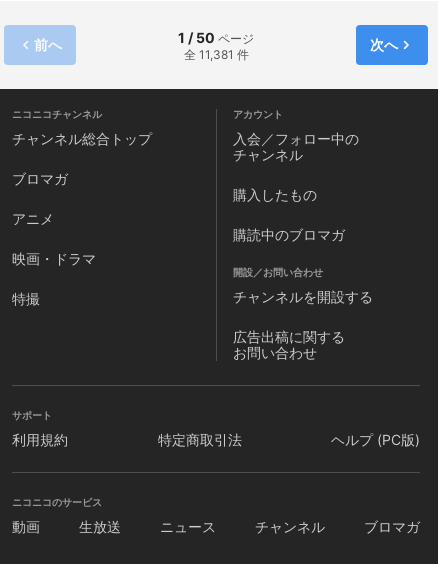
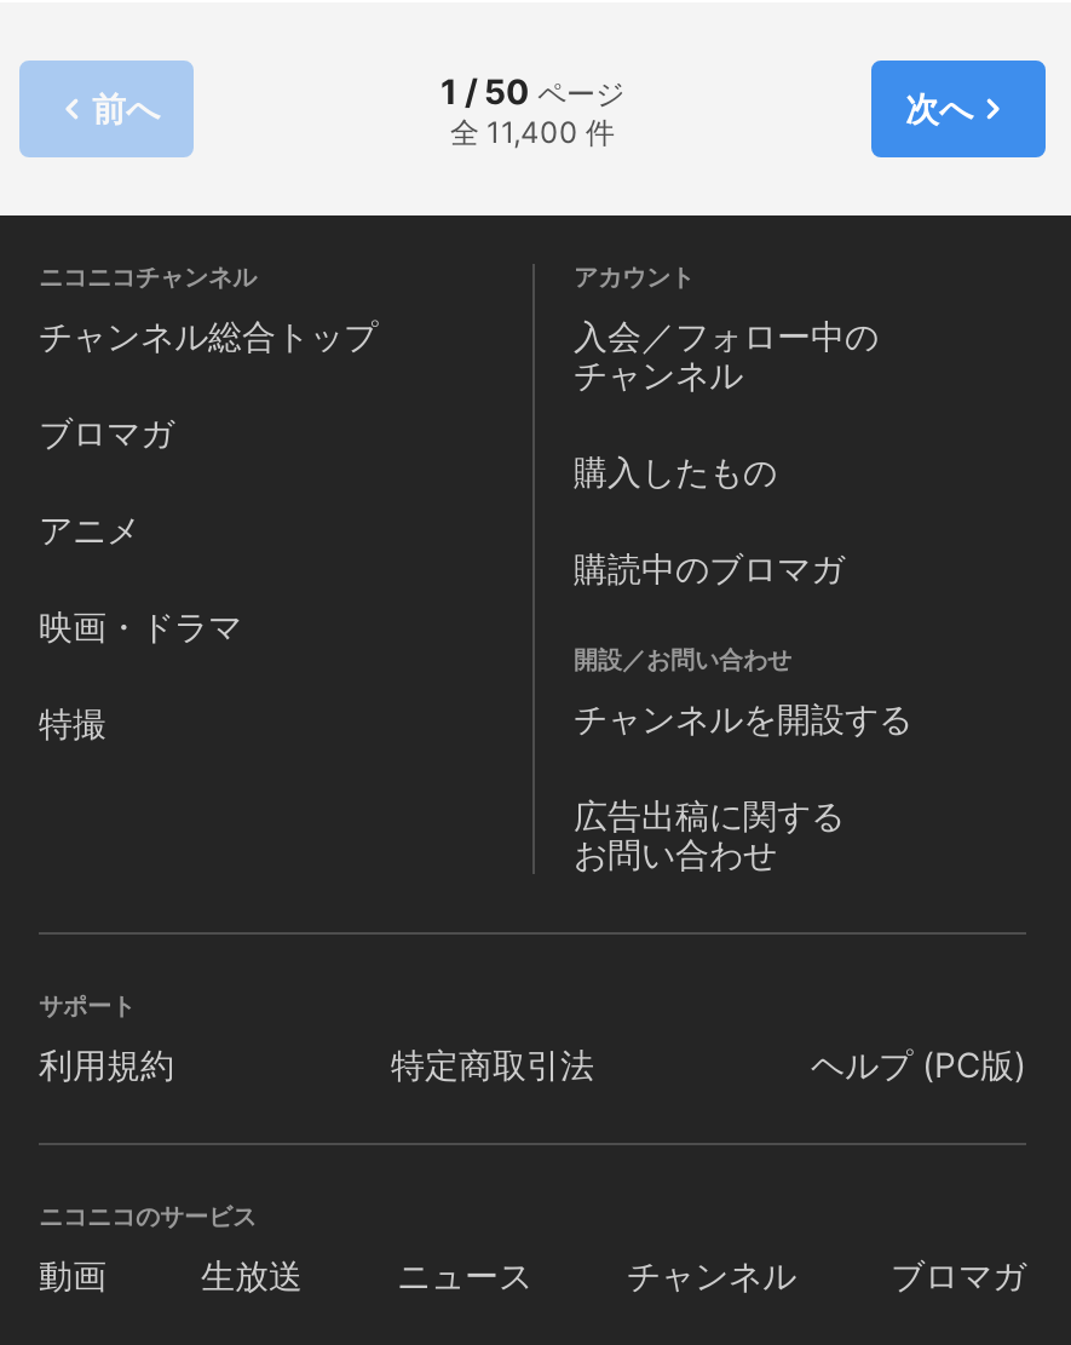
- 全 11,381 件
+ 全 11,400 件
